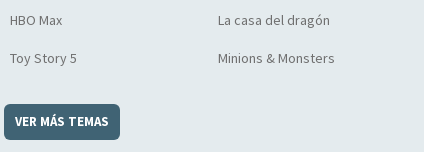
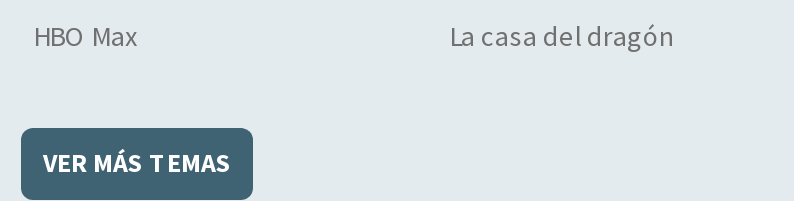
- Toy Story 5
- Minions & Monsters
